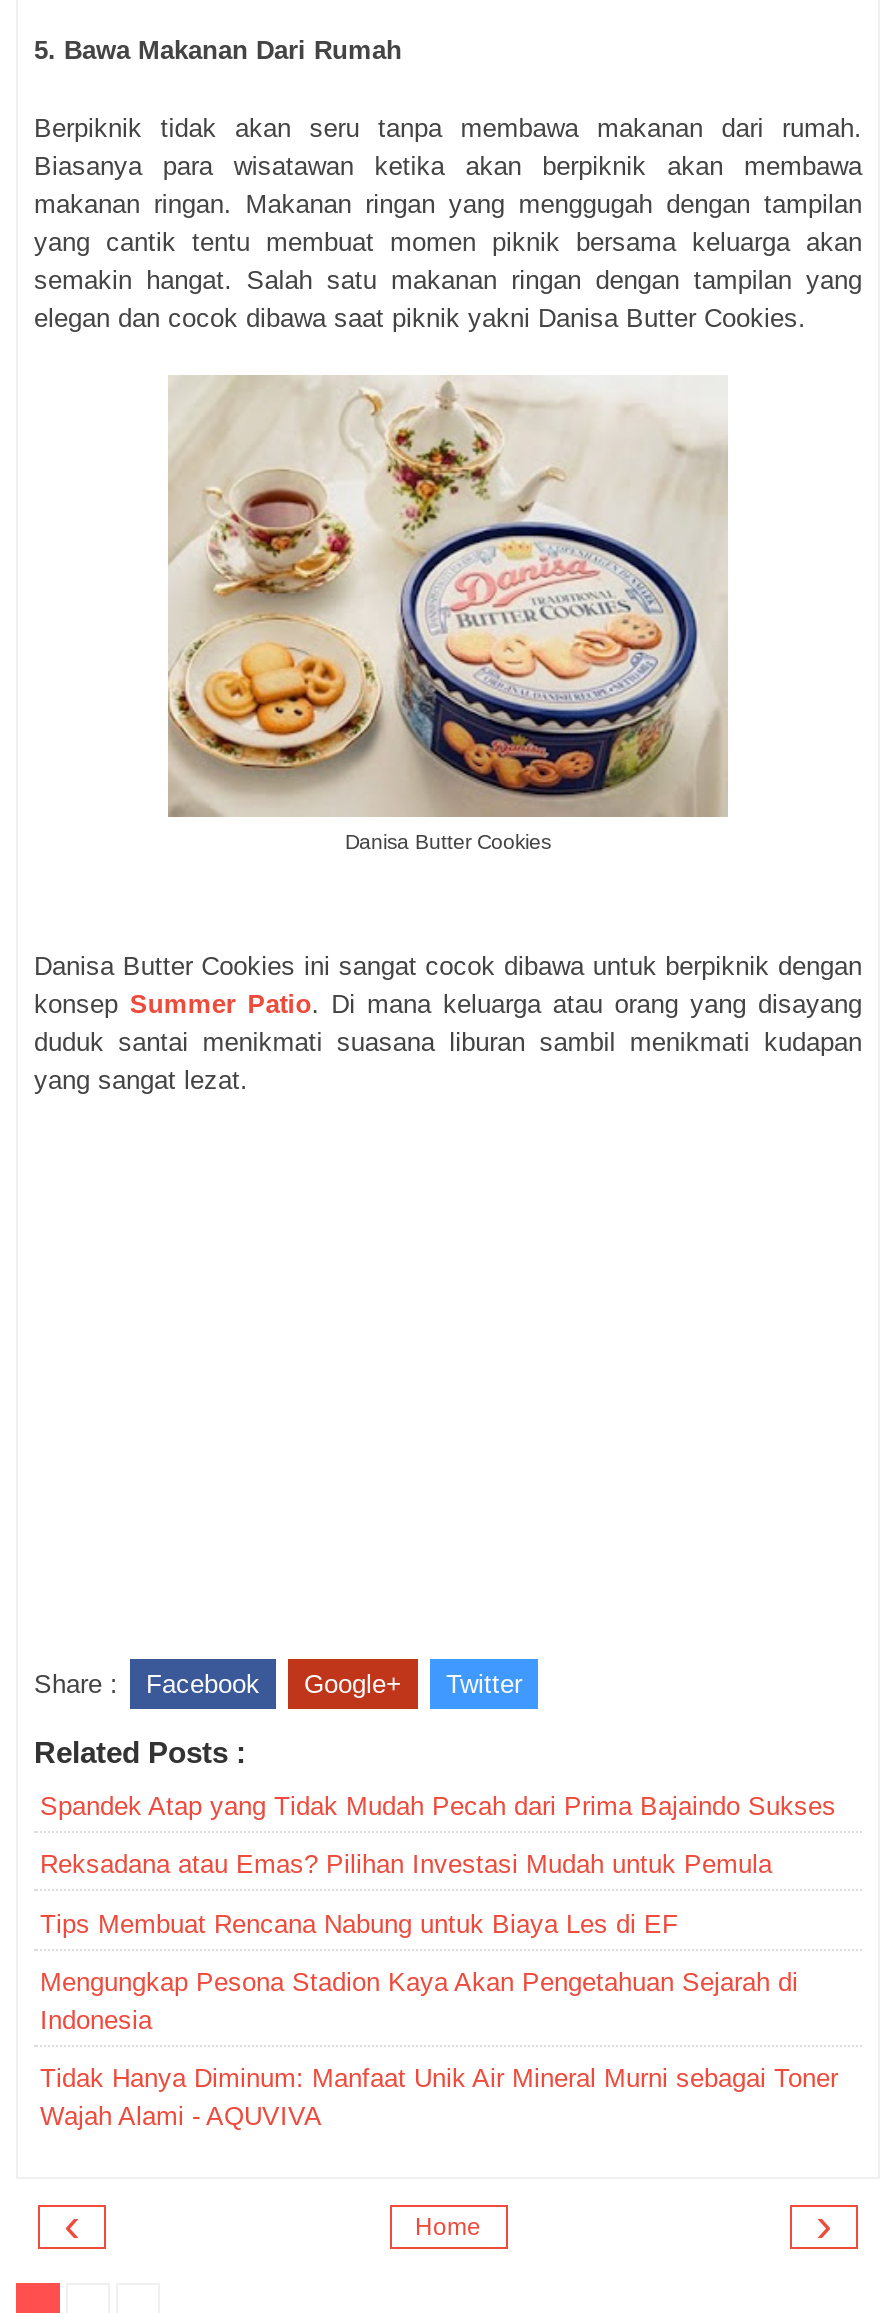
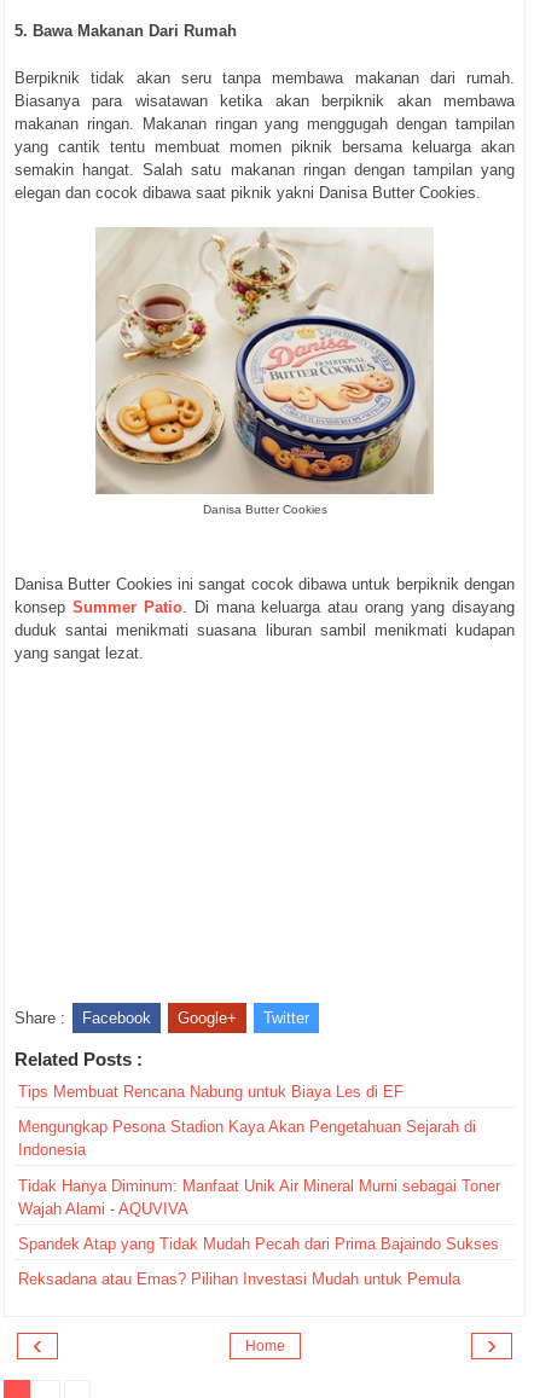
moved down: Spandek Atap yang Tidak Mudah Pecah dari Prima Bajaindo Sukses | Reksadana atau Emas? Pilihan Investasi Mudah untuk Pemula

moved up: Tips Membuat Rencana Nabung untuk Biaya Les di EF | Mengungkap Pesona Stadion Kaya Akan Pengetahuan Sejarah di | Indonesia | Tidak Hanya Diminum: Manfaat Unik Air Mineral Murni sebagai Toner | Wajah Alami - AQUVIVA
